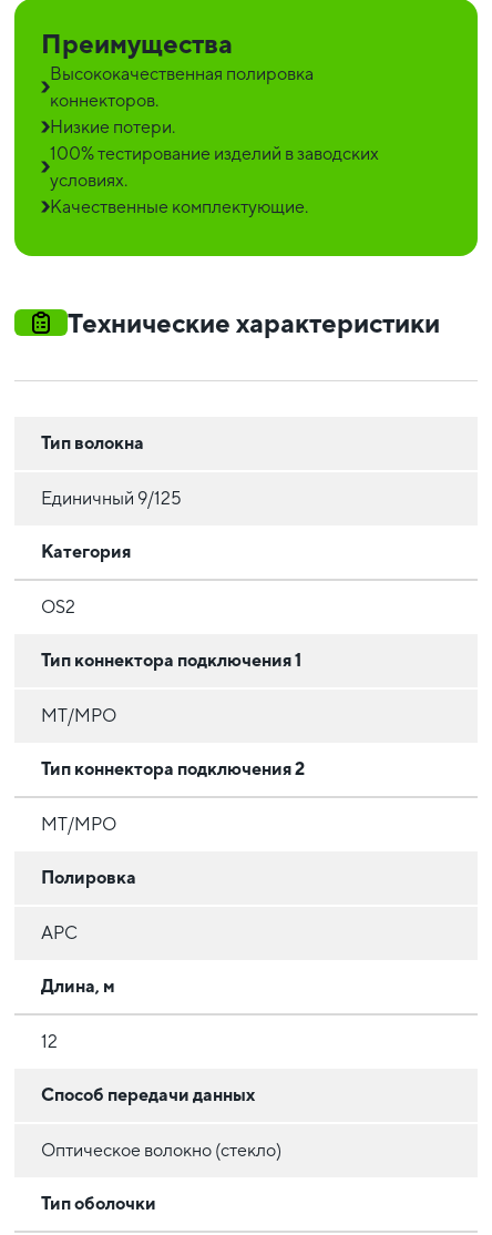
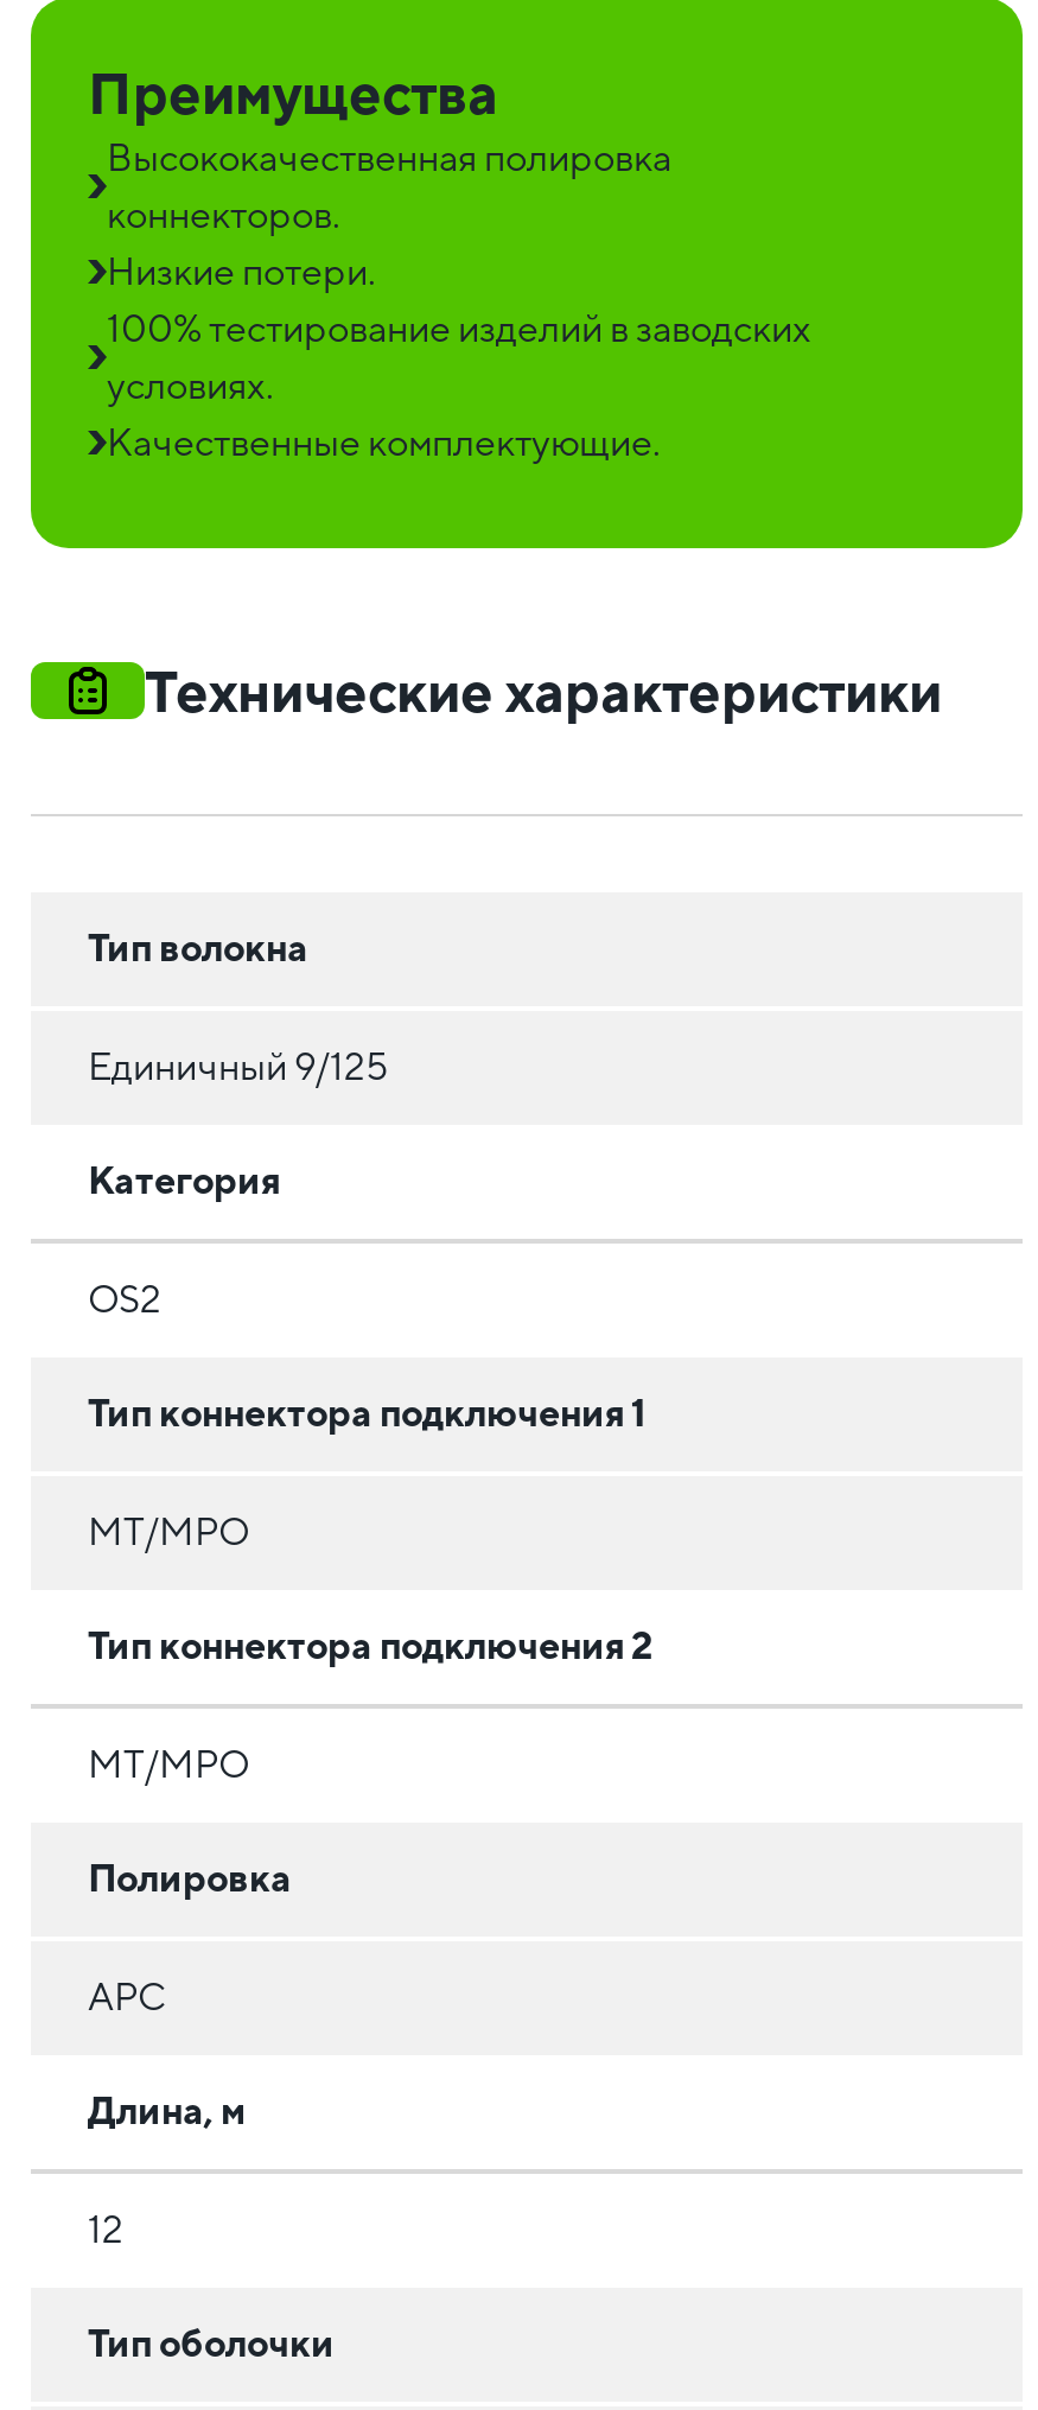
- Способ передачи данных
- Оптическое волокно (стекло)
